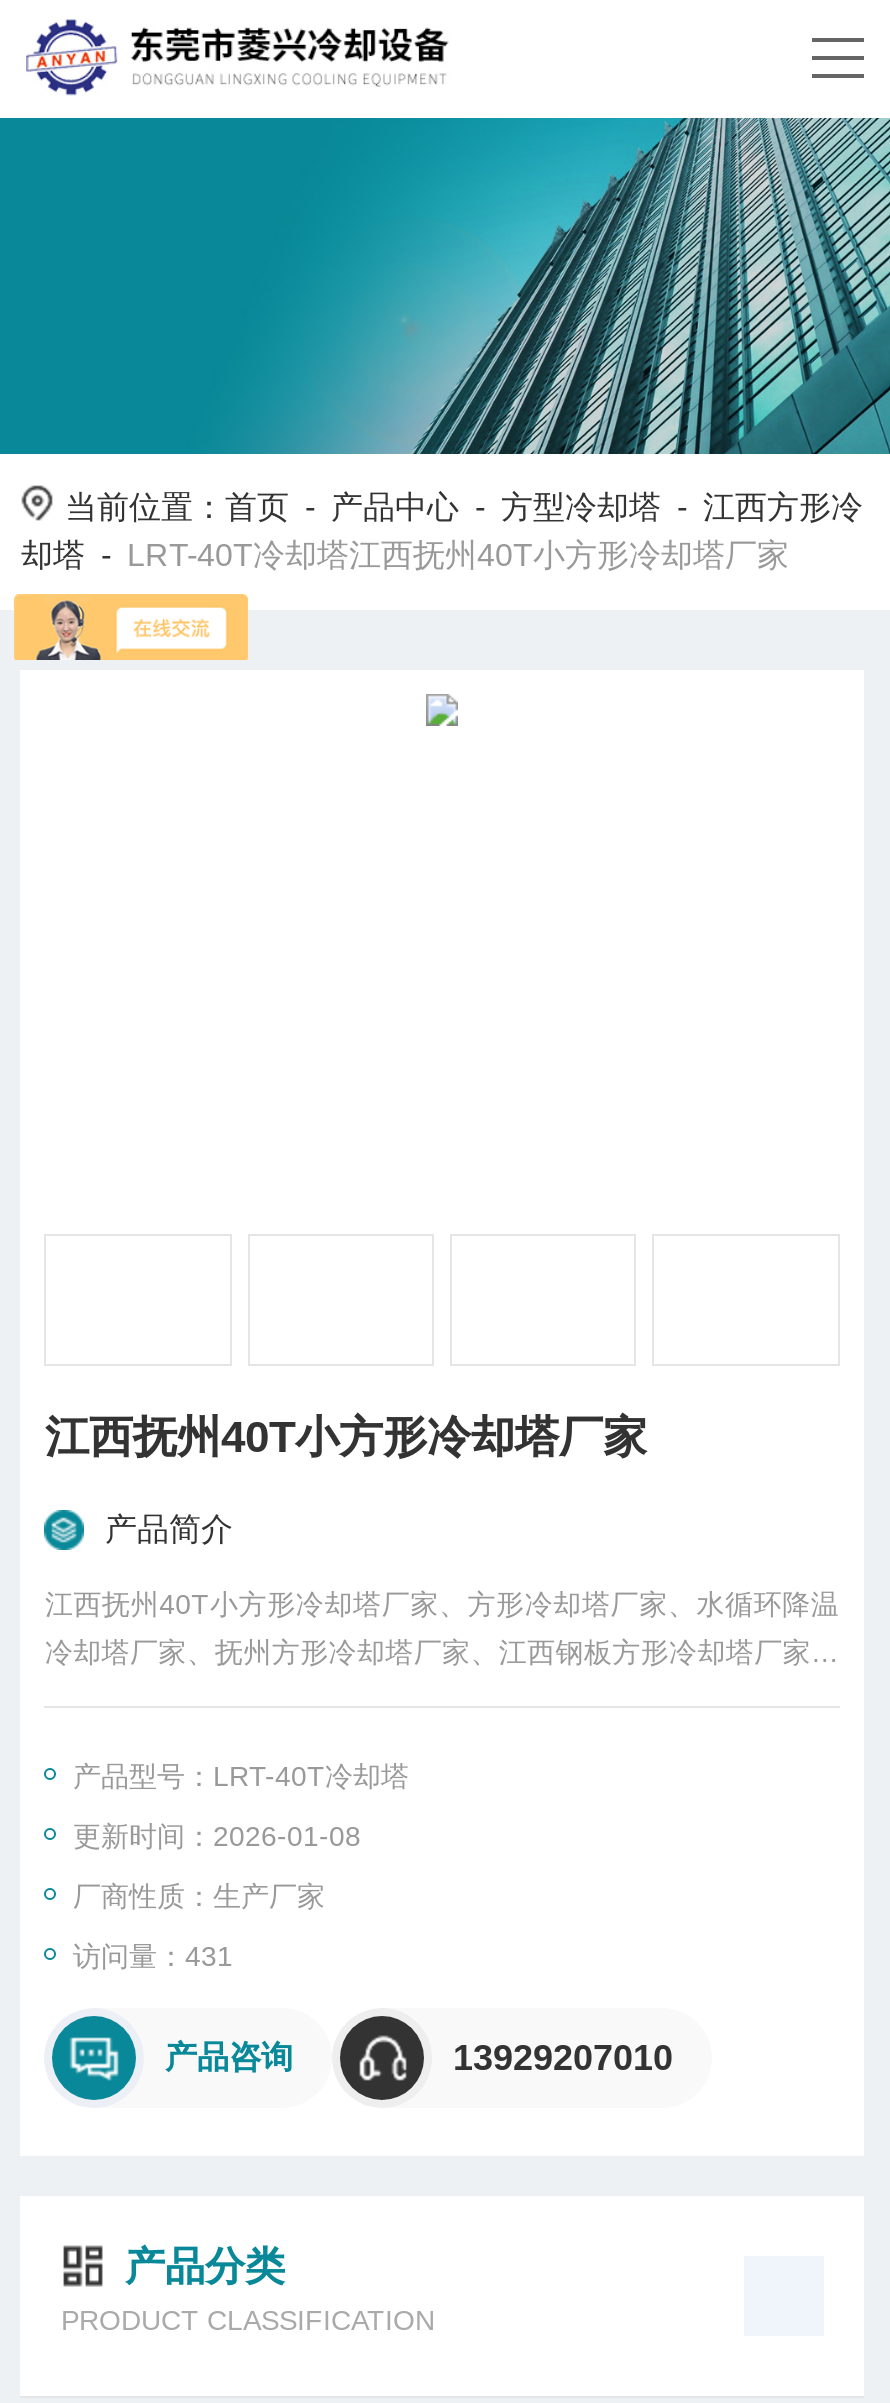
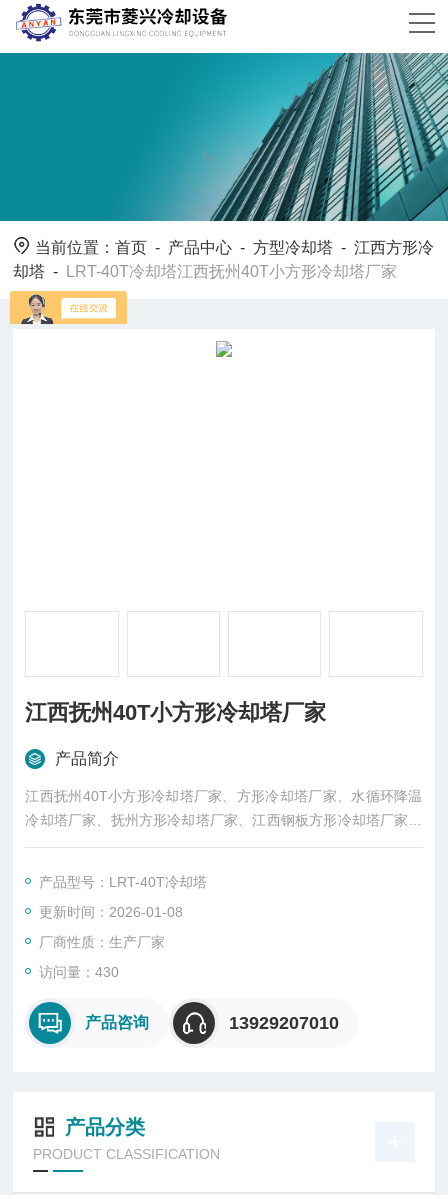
- 访问量：431
+ 访问量：430
